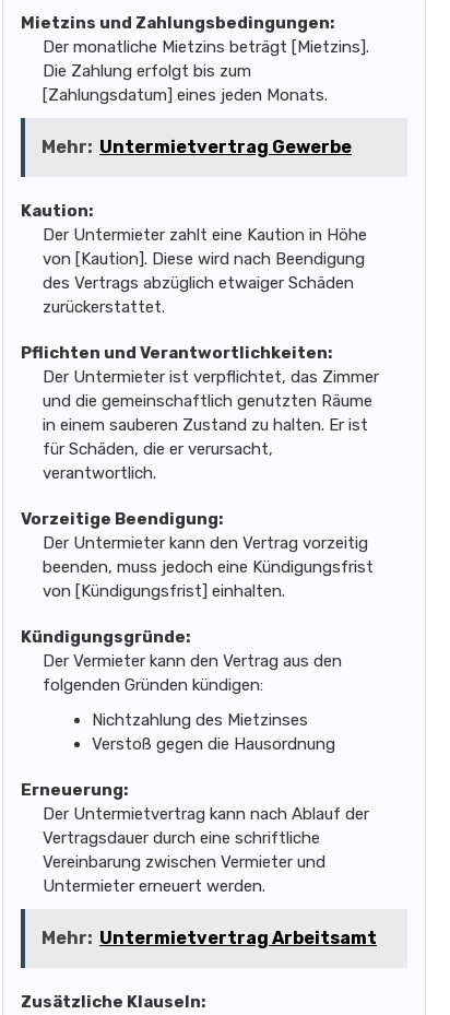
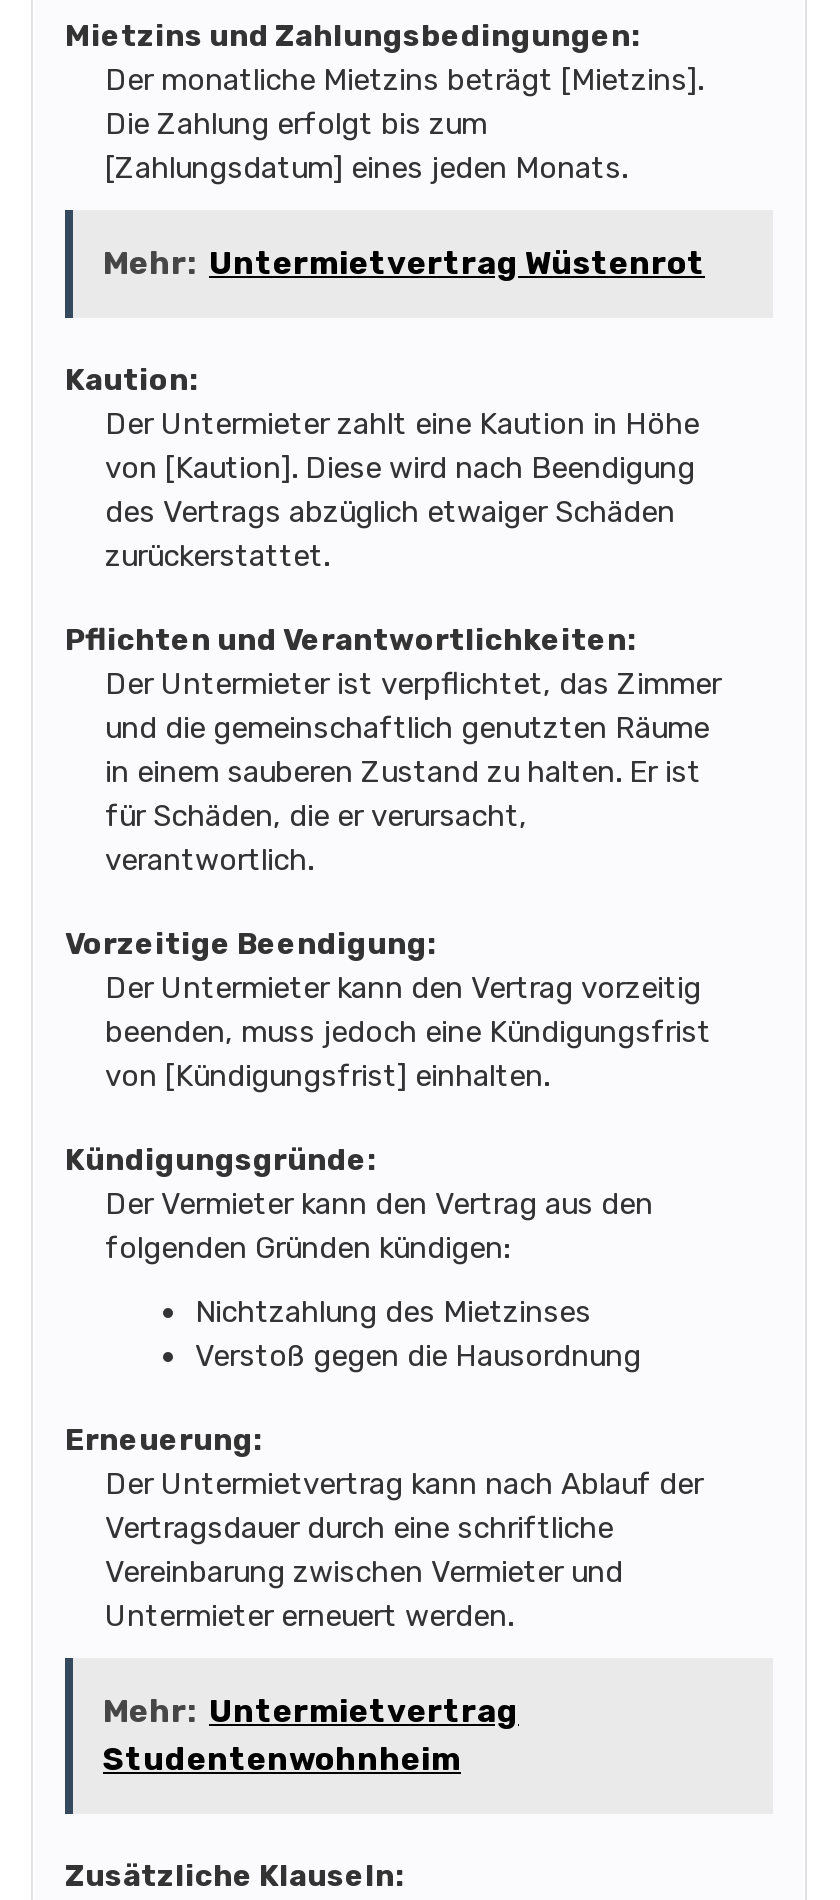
- Mehr: Untermietvertrag Gewerbe
+ Mehr: Untermietvertrag Wüstenrot

- Mehr: Untermietvertrag Arbeitsamt
+ Mehr: Untermietvertrag
+ Studentenwohnheim
